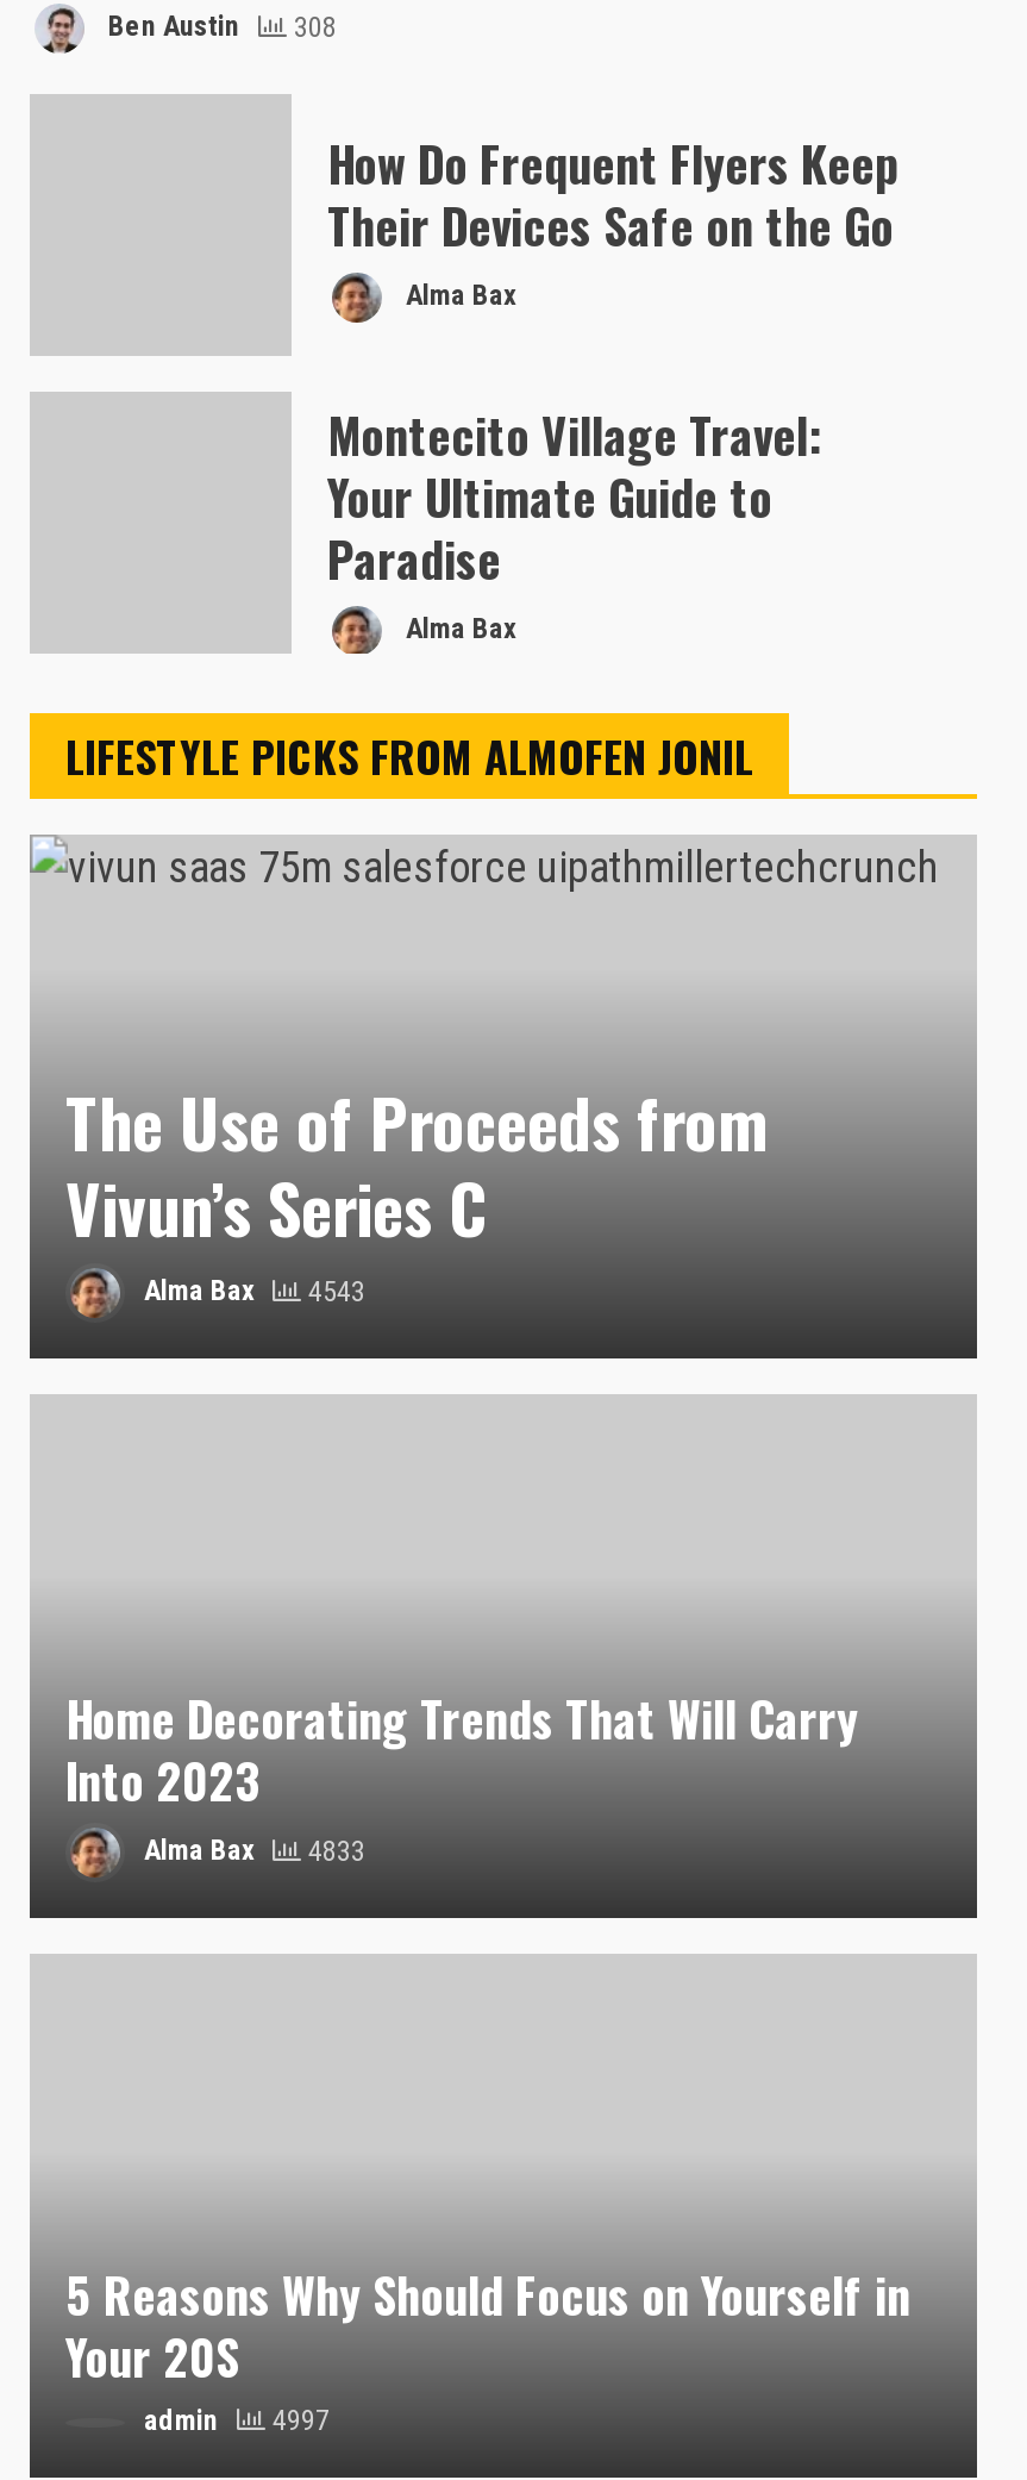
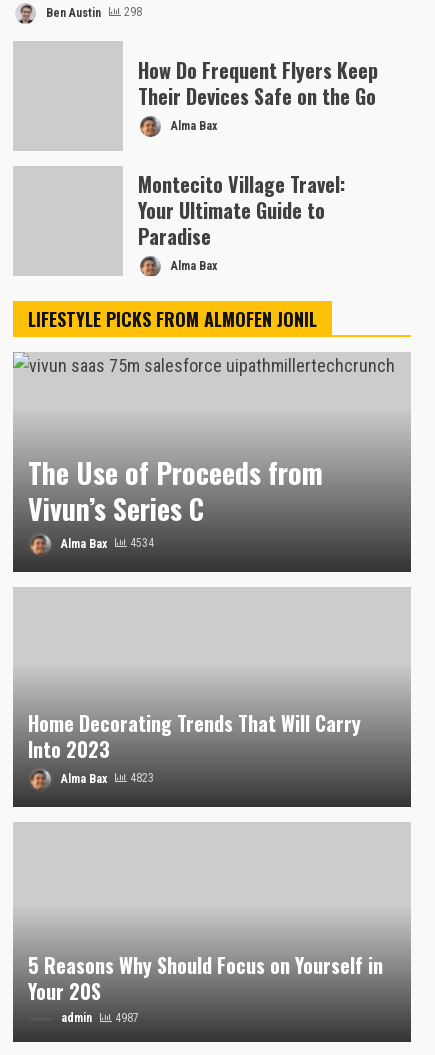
- Ben Austin 308
+ Ben Austin 298

- Alma Bax 4543
+ Alma Bax 4534

- Alma Bax 4833
+ Alma Bax 4823

- admin 4997
+ admin 4987
